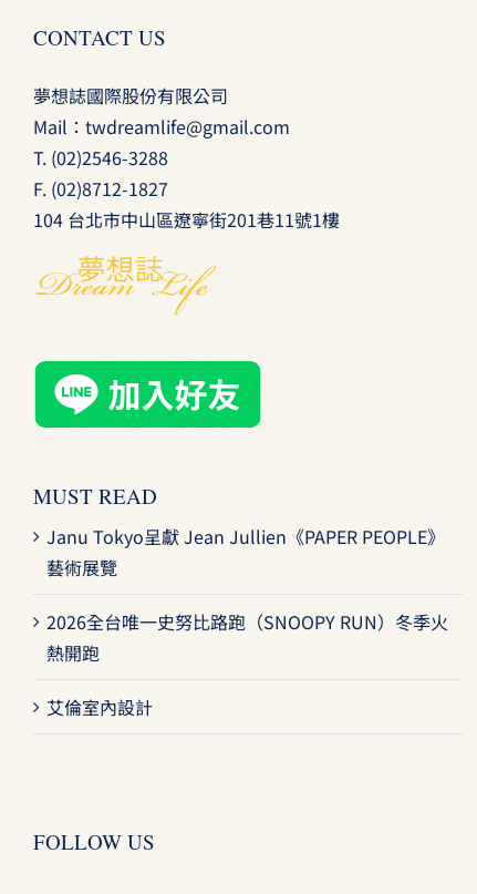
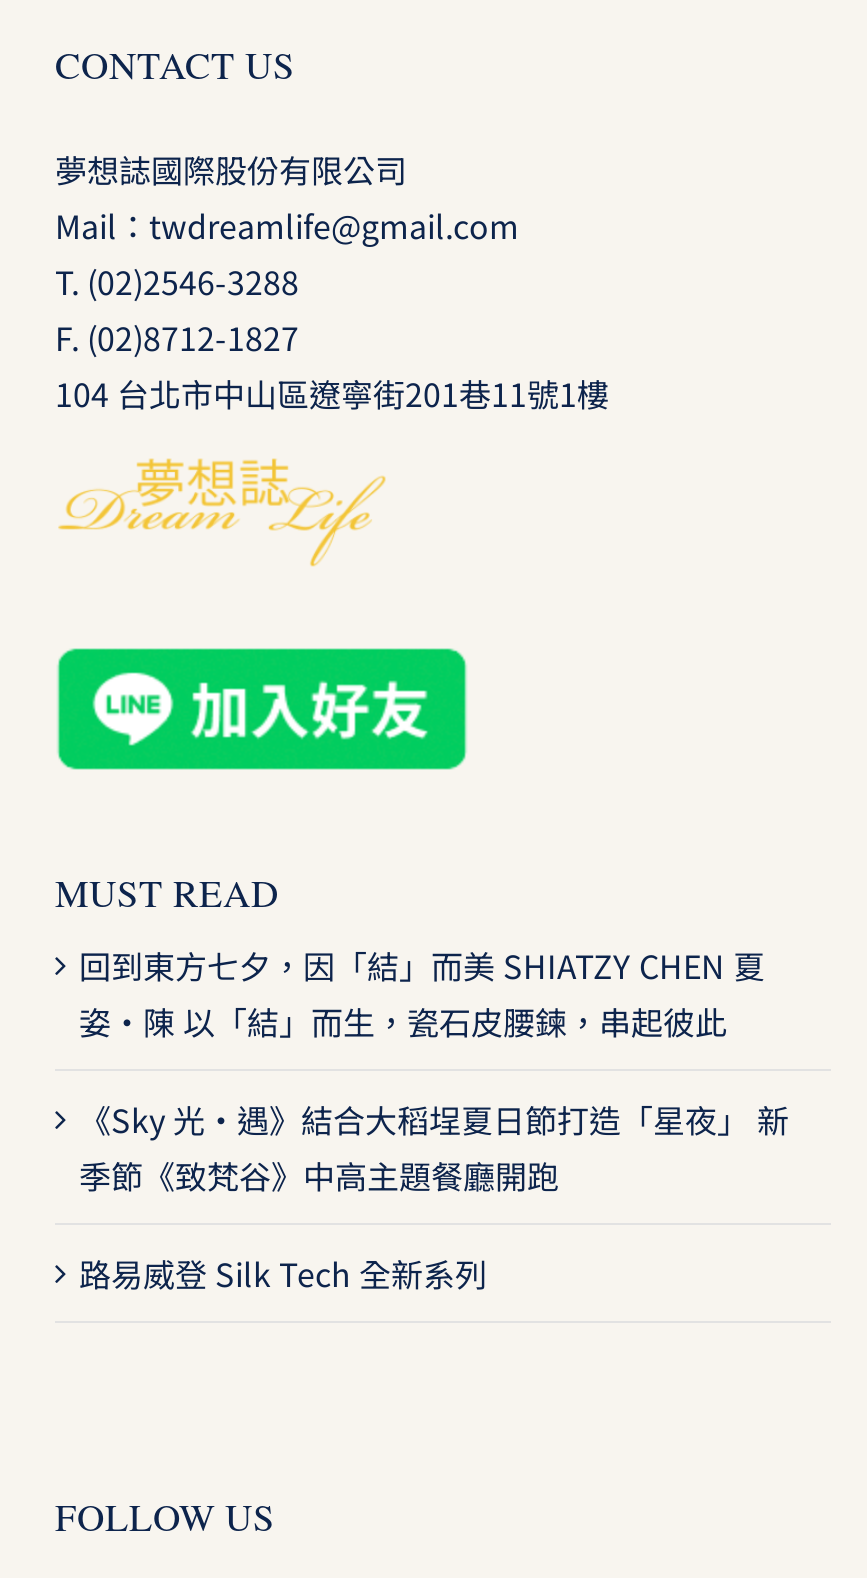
- Janu Tokyo呈獻 Jean Jullien《PAPER PEOPLE》
- 藝術展覽
+ 回到東方七夕，因「結」而美 SHIATZY CHEN 夏
+ 姿・陳 以「結」而生，瓷石皮腰鍊，串起彼此

- 2026全台唯一史努比路跑（SNOOPY RUN）冬季火
- 熱開跑
+ 《Sky 光·遇》結合大稻埕夏日節打造「星夜」 新
+ 季節《致梵谷》中高主題餐廳開跑

- 艾倫室內設計
+ 路易威登 Silk Tech 全新系列
